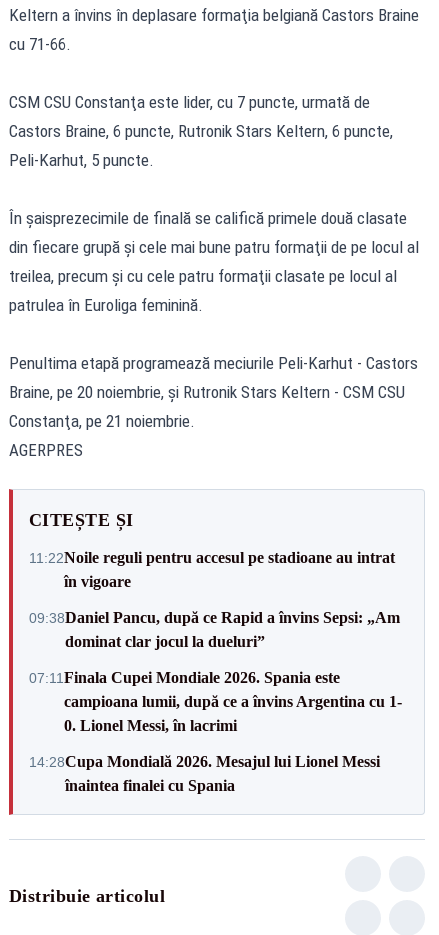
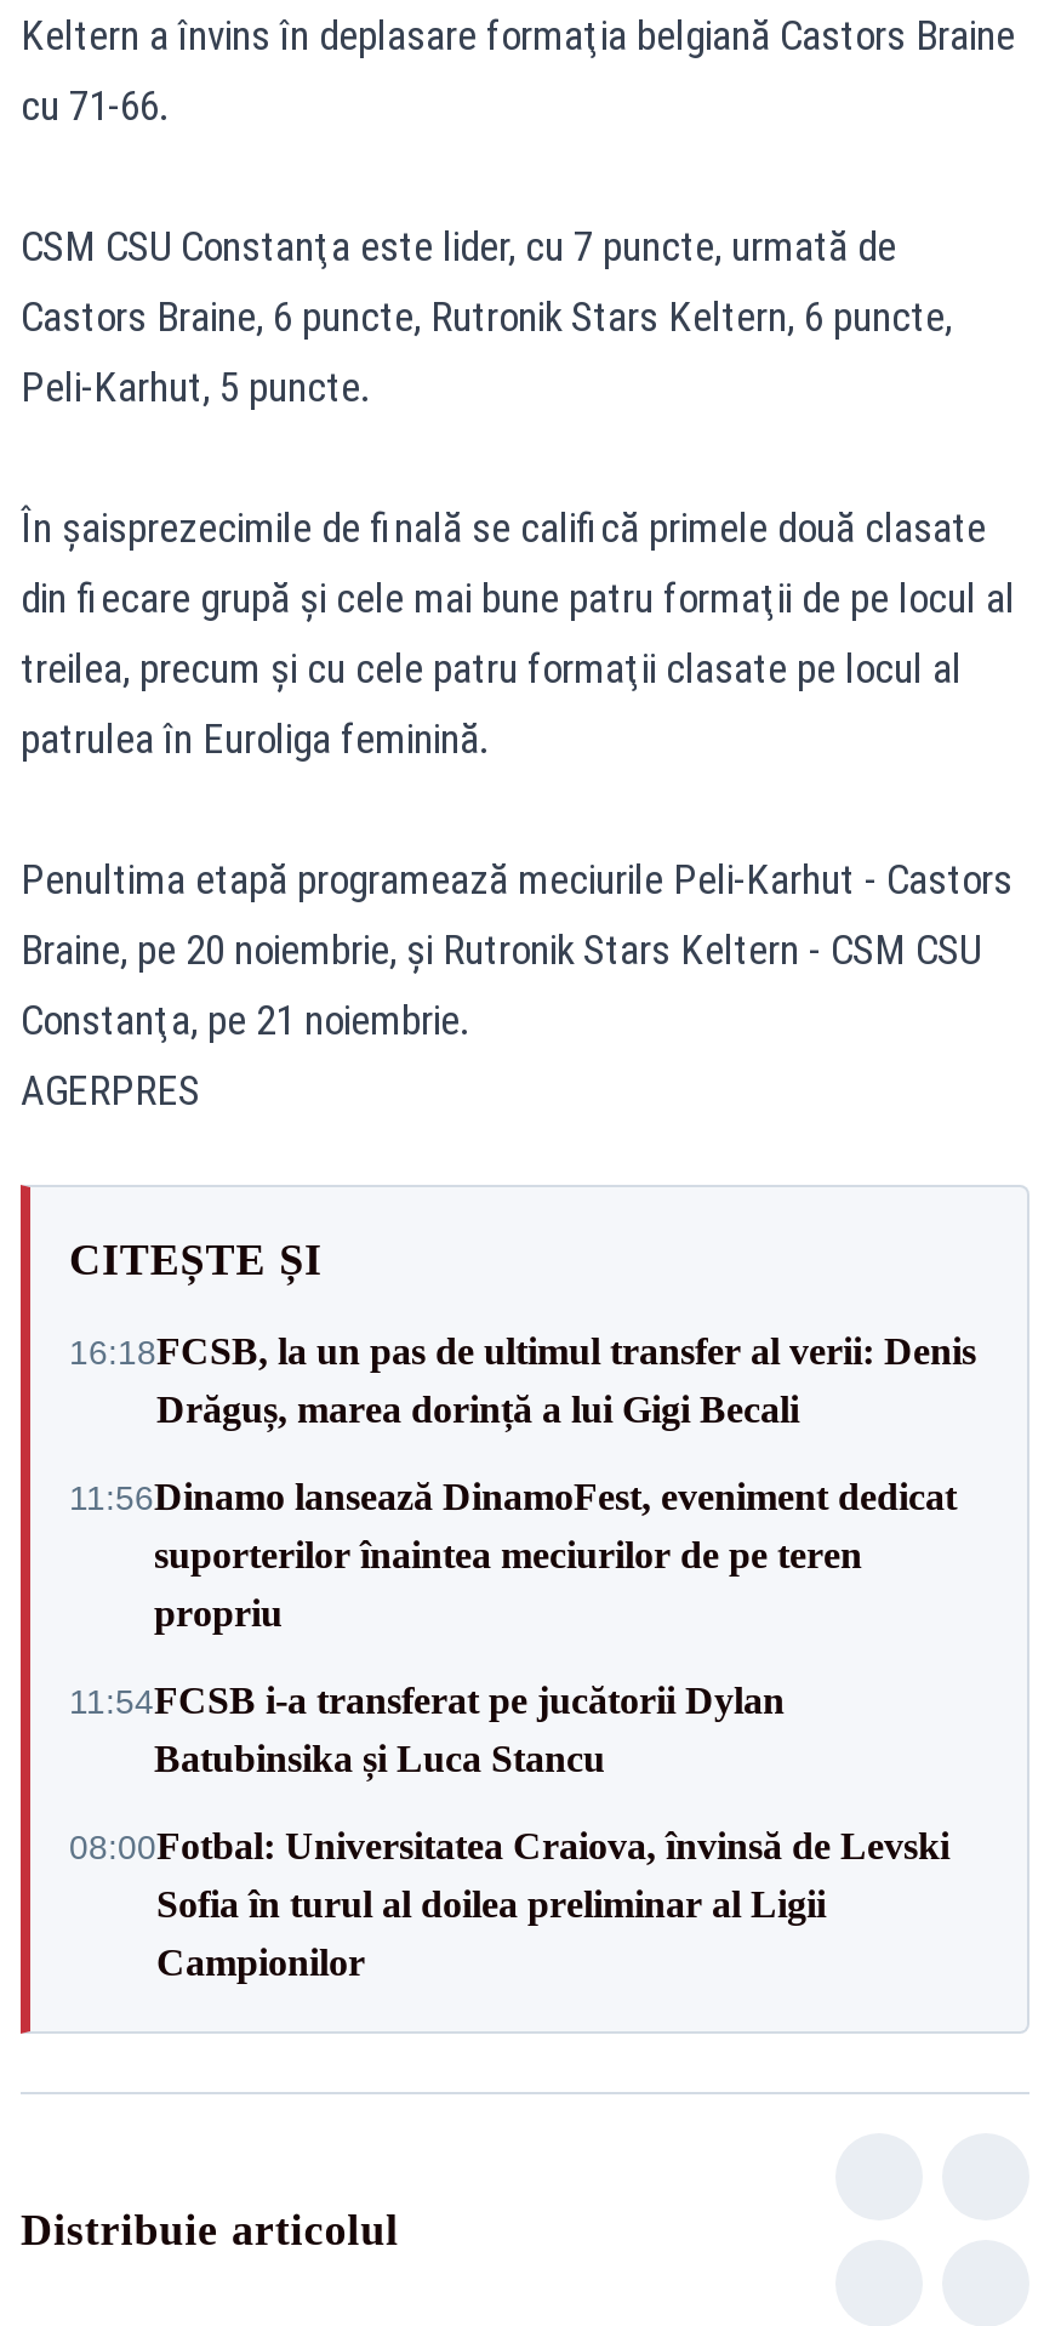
- 11:22Noile reguli pentru accesul pe stadioane au intrat
- în vigoare
+ 16:18FCSB, la un pas de ultimul transfer al verii: Denis
+ Drăguș, marea dorință a lui Gigi Becali

- 09:38Daniel Pancu, după ce Rapid a învins Sepsi: „Am
- dominat clar jocul la dueluri”
+ 11:56Dinamo lansează DinamoFest, eveniment dedicat
+ suporterilor înaintea meciurilor de pe teren
+ propriu

- 07:11 Finala Cupei Mondiale 2026. Spania este
- campioana lumii, după ce a învins Argentina cu 1-
- 0. Lionel Messi, în lacrimi
+ 11:54FCSB i-a transferat pe jucătorii Dylan
+ Batubinsika și Luca Stancu

- 14:28Cupa Mondială 2026. Mesajul lui Lionel Messi
- înaintea finalei cu Spania
+ 08:00Fotbal: Universitatea Craiova, învinsă de Levski
+ Sofia în turul al doilea preliminar al Ligii
+ Campionilor
